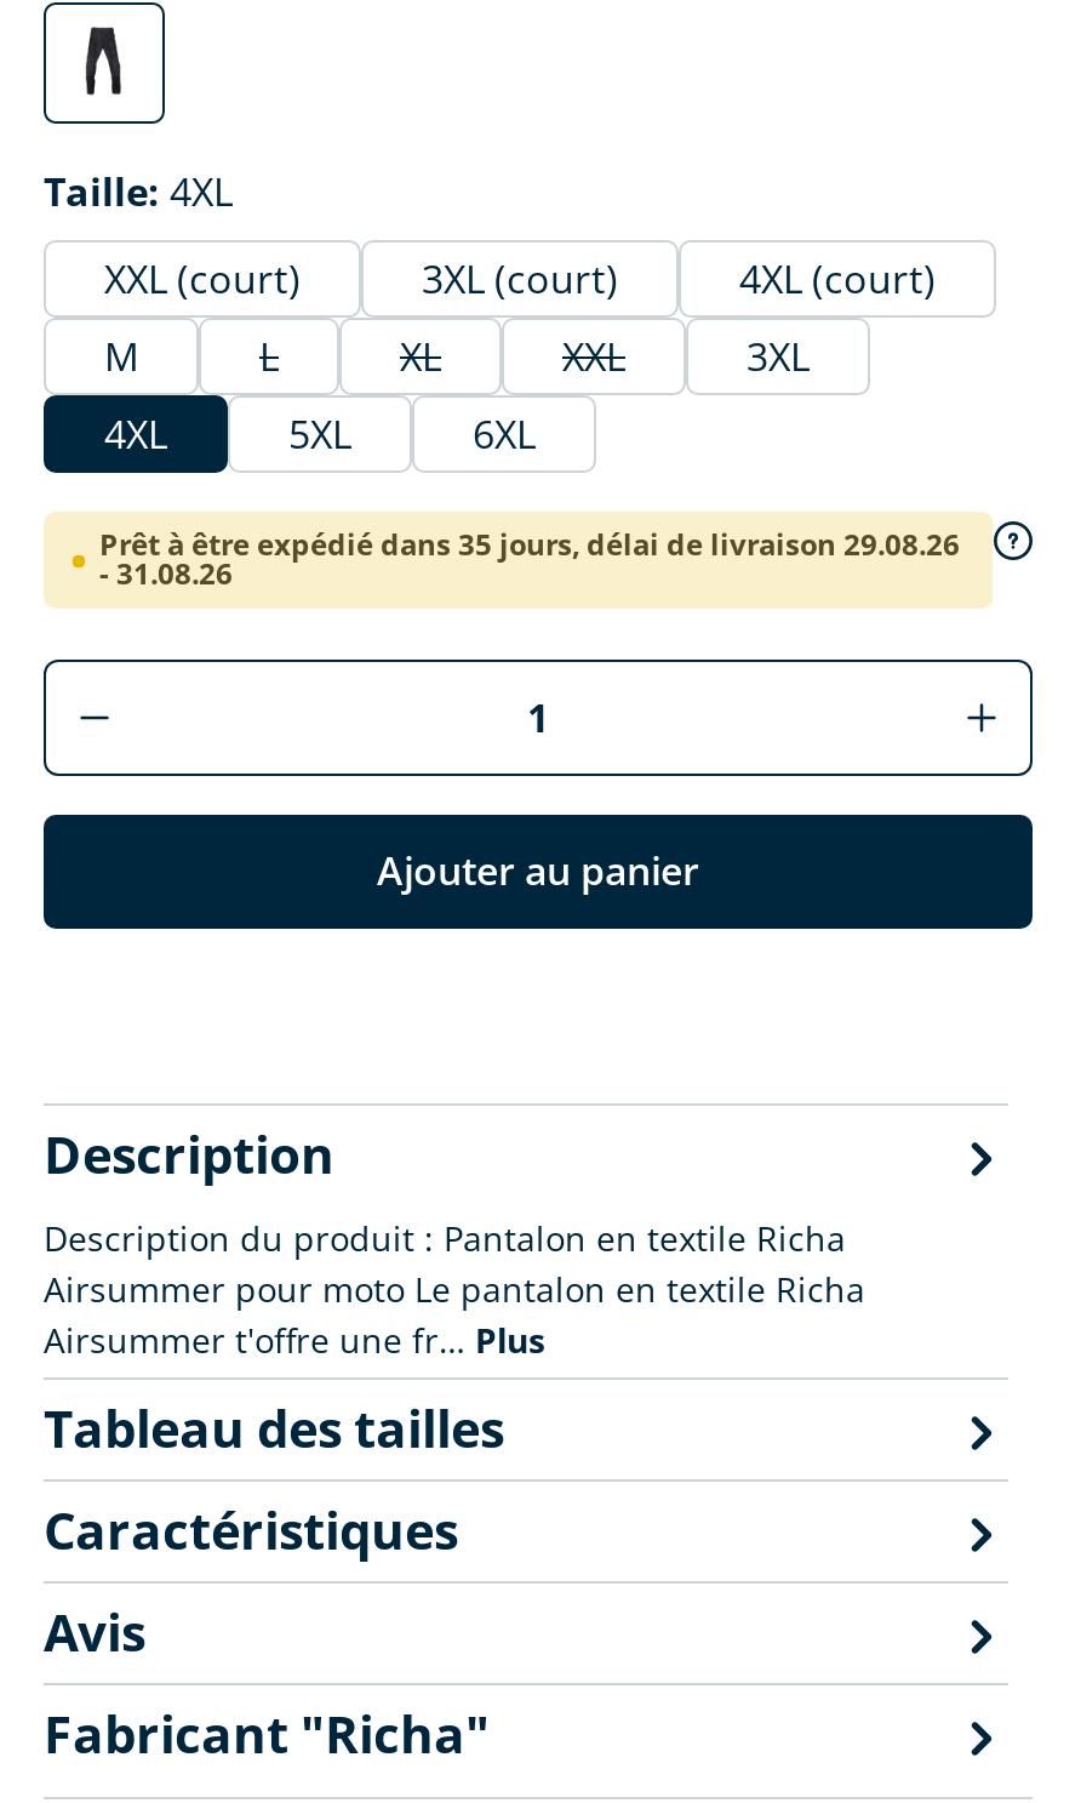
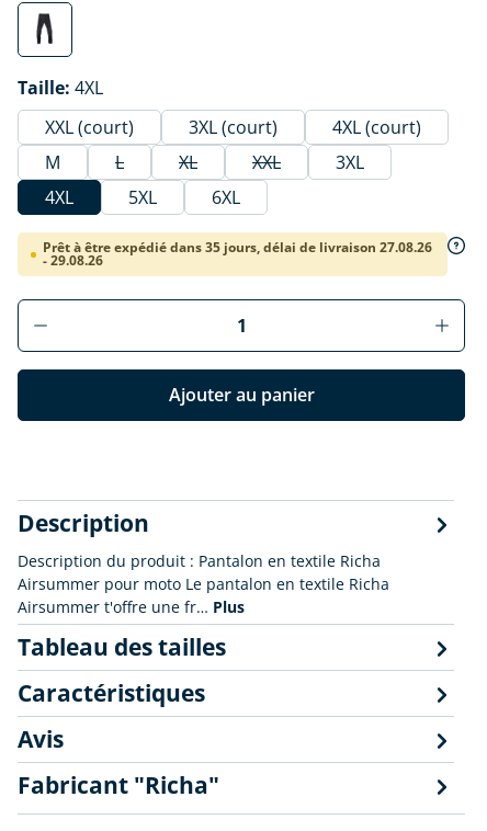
- Prêt à être expédié dans 35 jours, délai de livraison 29.08.26
+ Prêt à être expédié dans 35 jours, délai de livraison 27.08.26

- - 31.08.26
+ - 29.08.26
